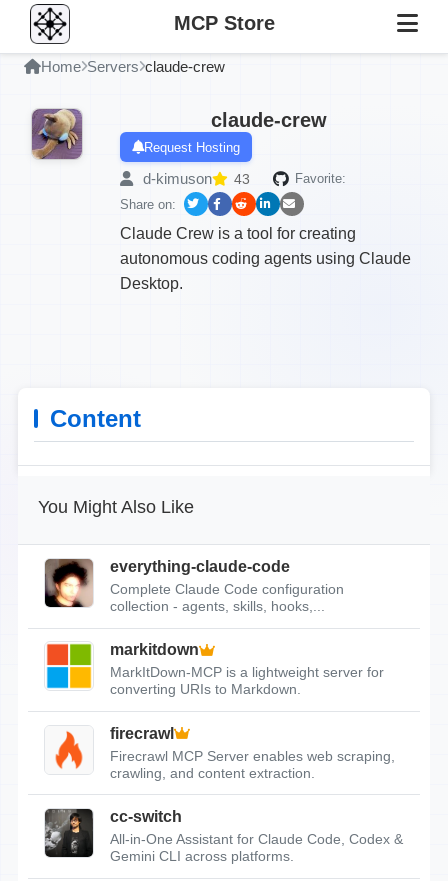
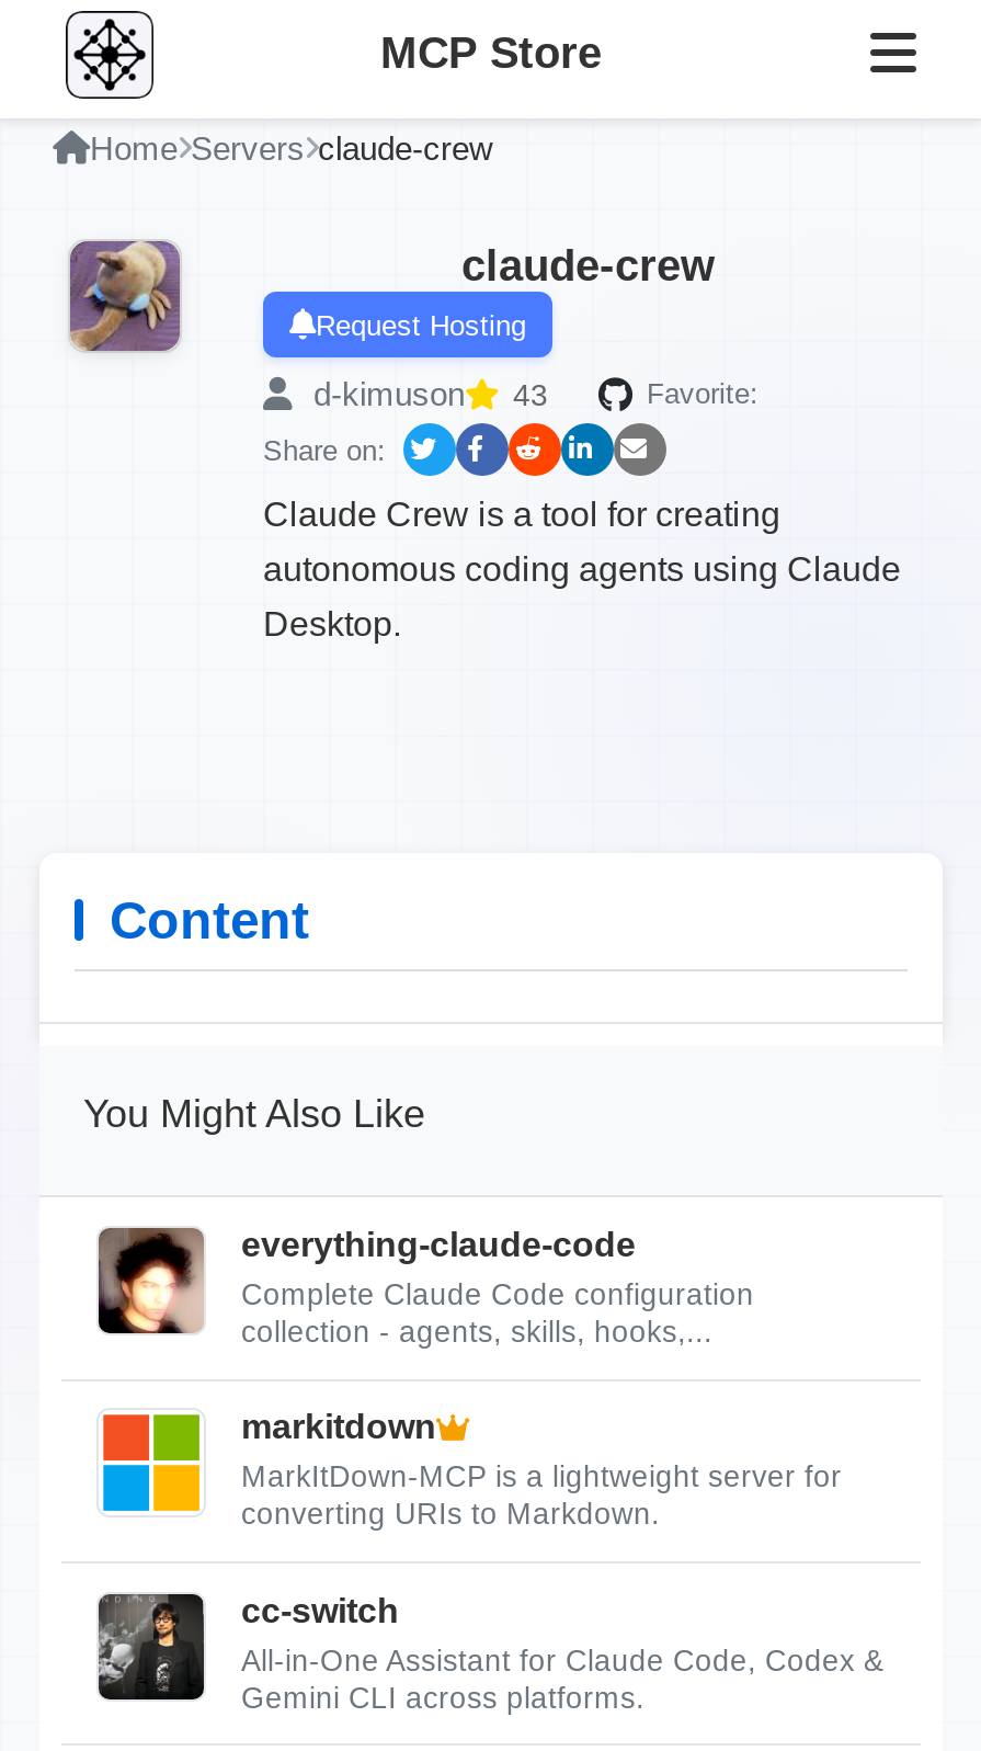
- [image]
- firecrawl
- Firecrawl MCP Server enables web scraping,
- crawling, and content extraction.
